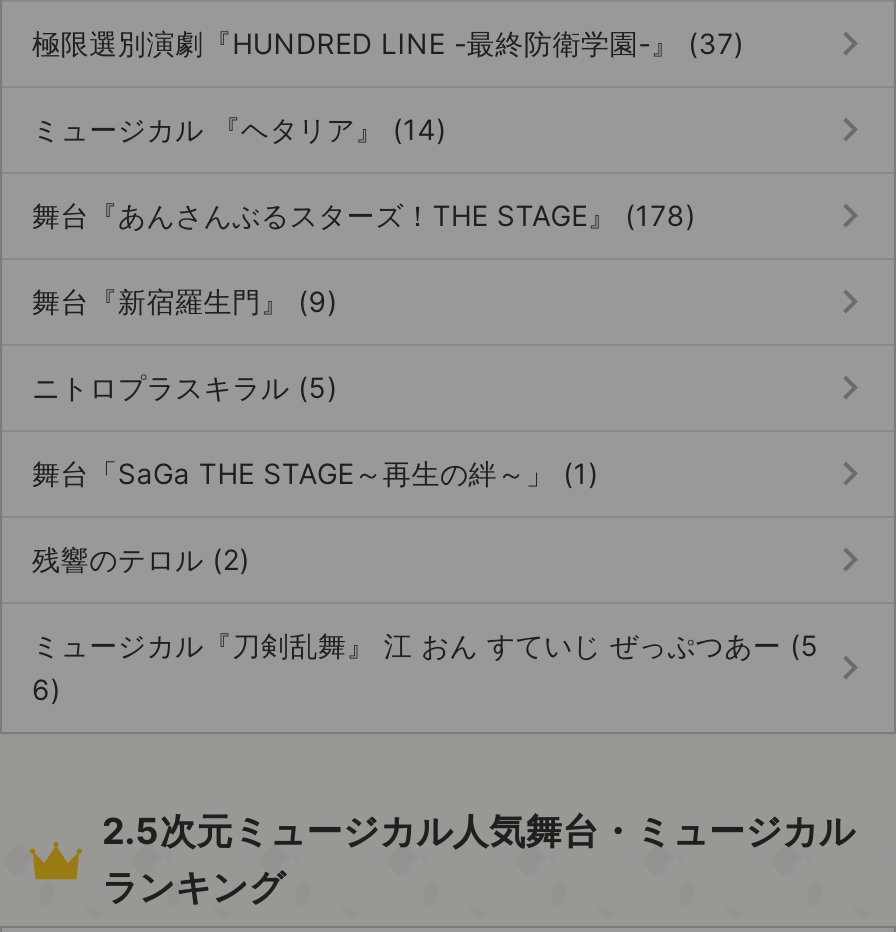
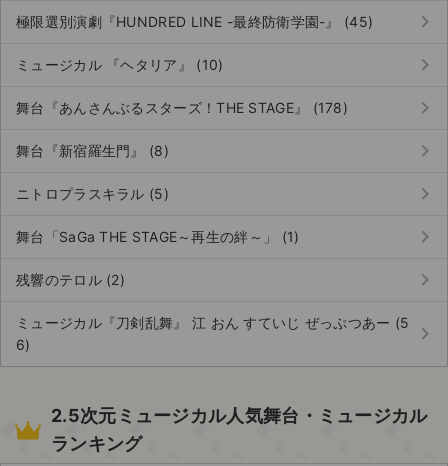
- 極限選別演劇『HUNDRED LINE -最終防衛学園-』 (37)
+ 極限選別演劇『HUNDRED LINE -最終防衛学園-』 (45)

- ミュージカル 『ヘタリア』 (14)
+ ミュージカル 『ヘタリア』 (10)

- 舞台『新宿羅生門』 (9)
+ 舞台『新宿羅生門』 (8)
